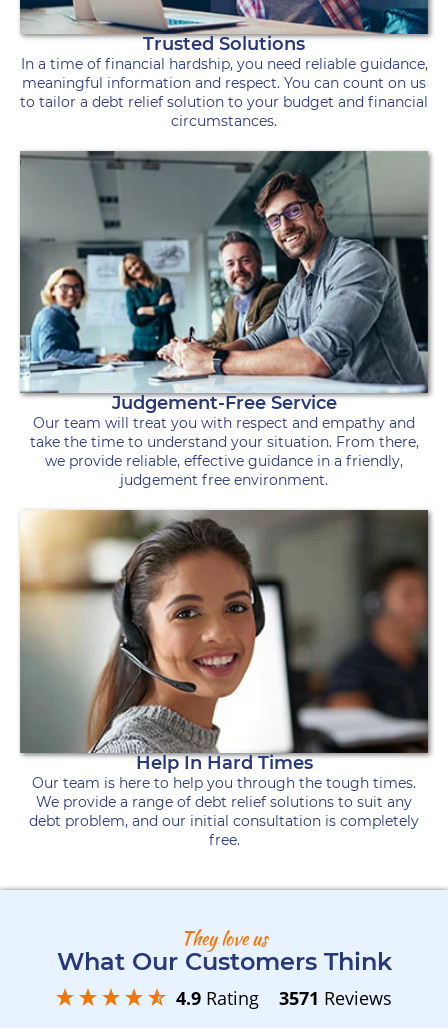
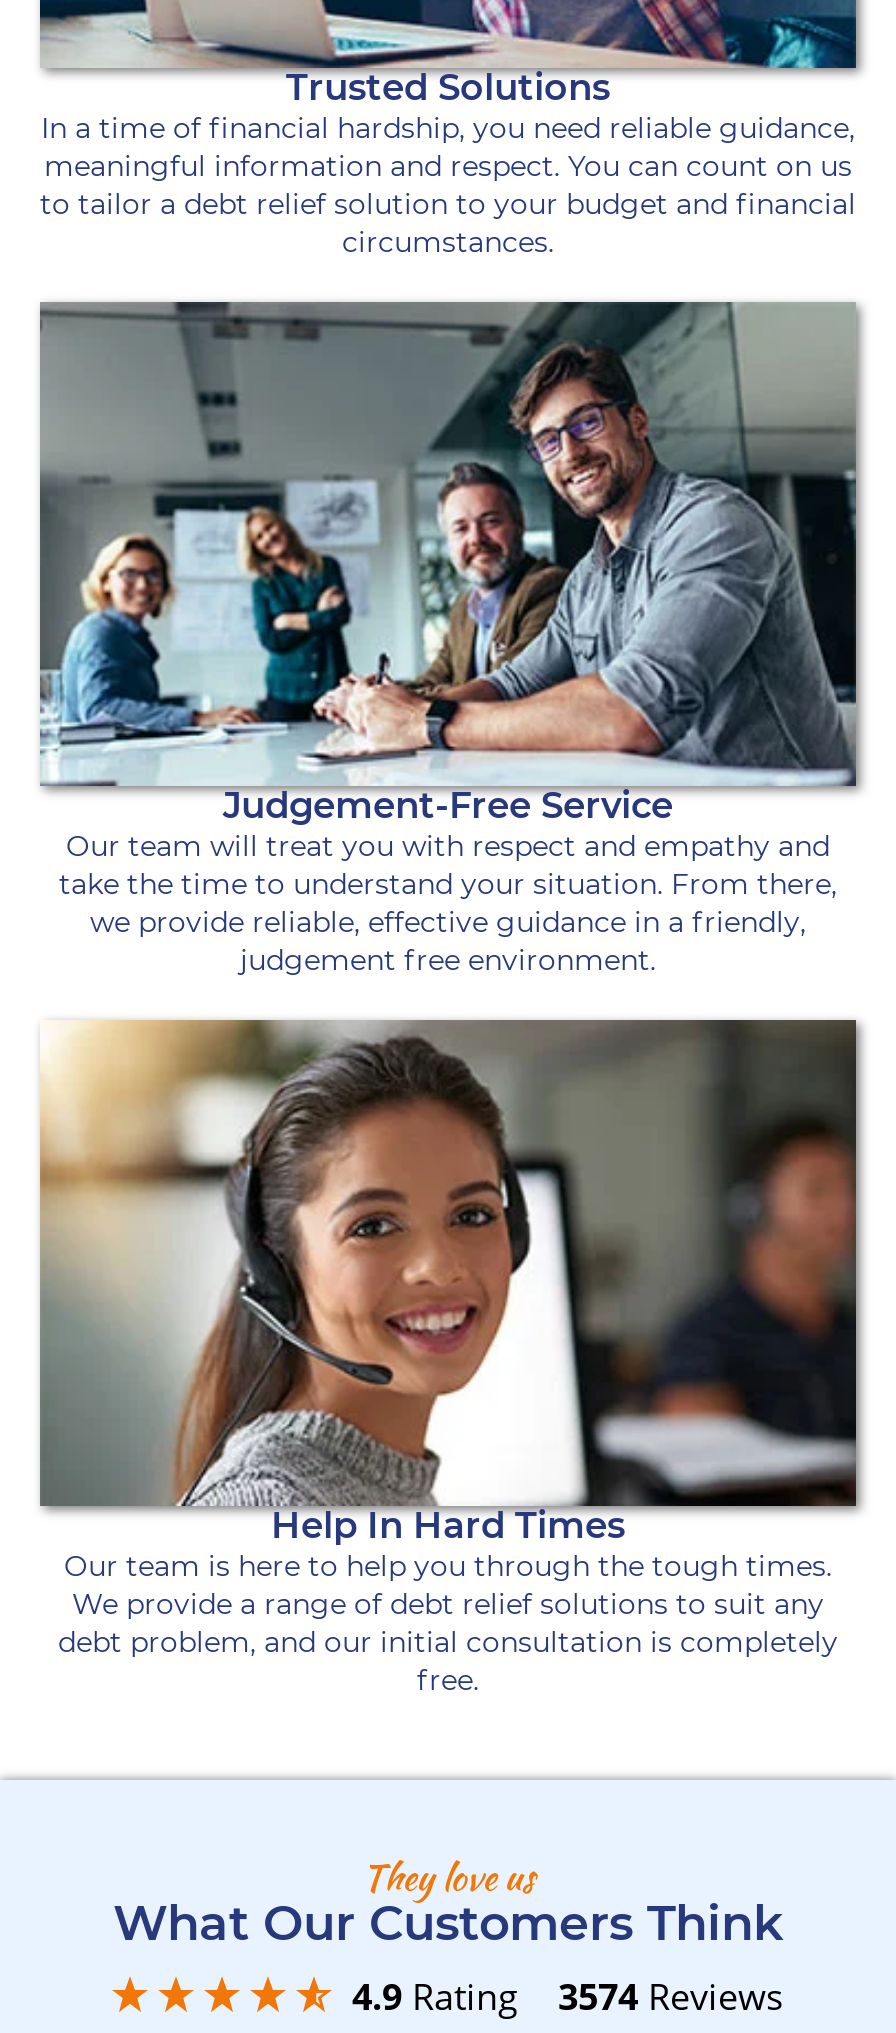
- 4.9 Rating 3571 Reviews
+ 4.9 Rating 3574 Reviews
